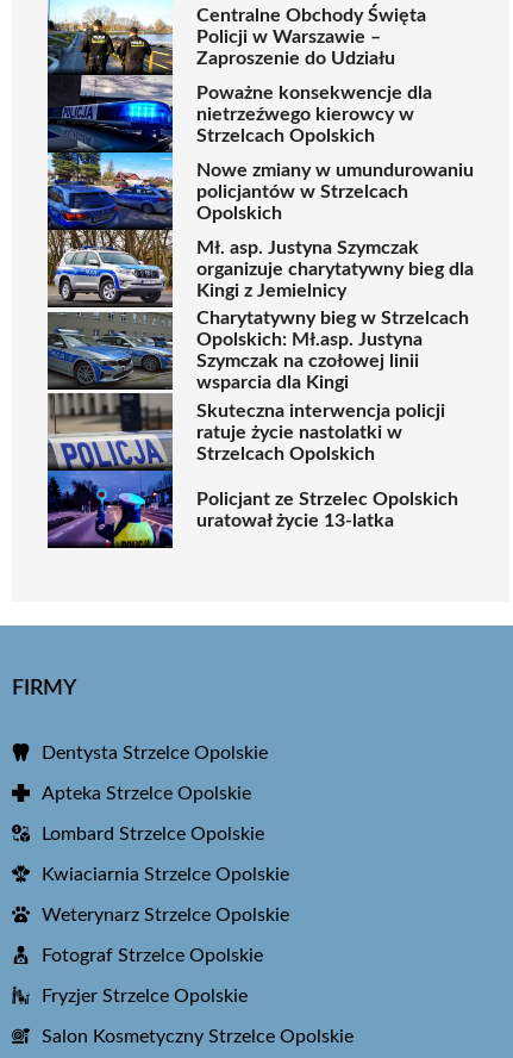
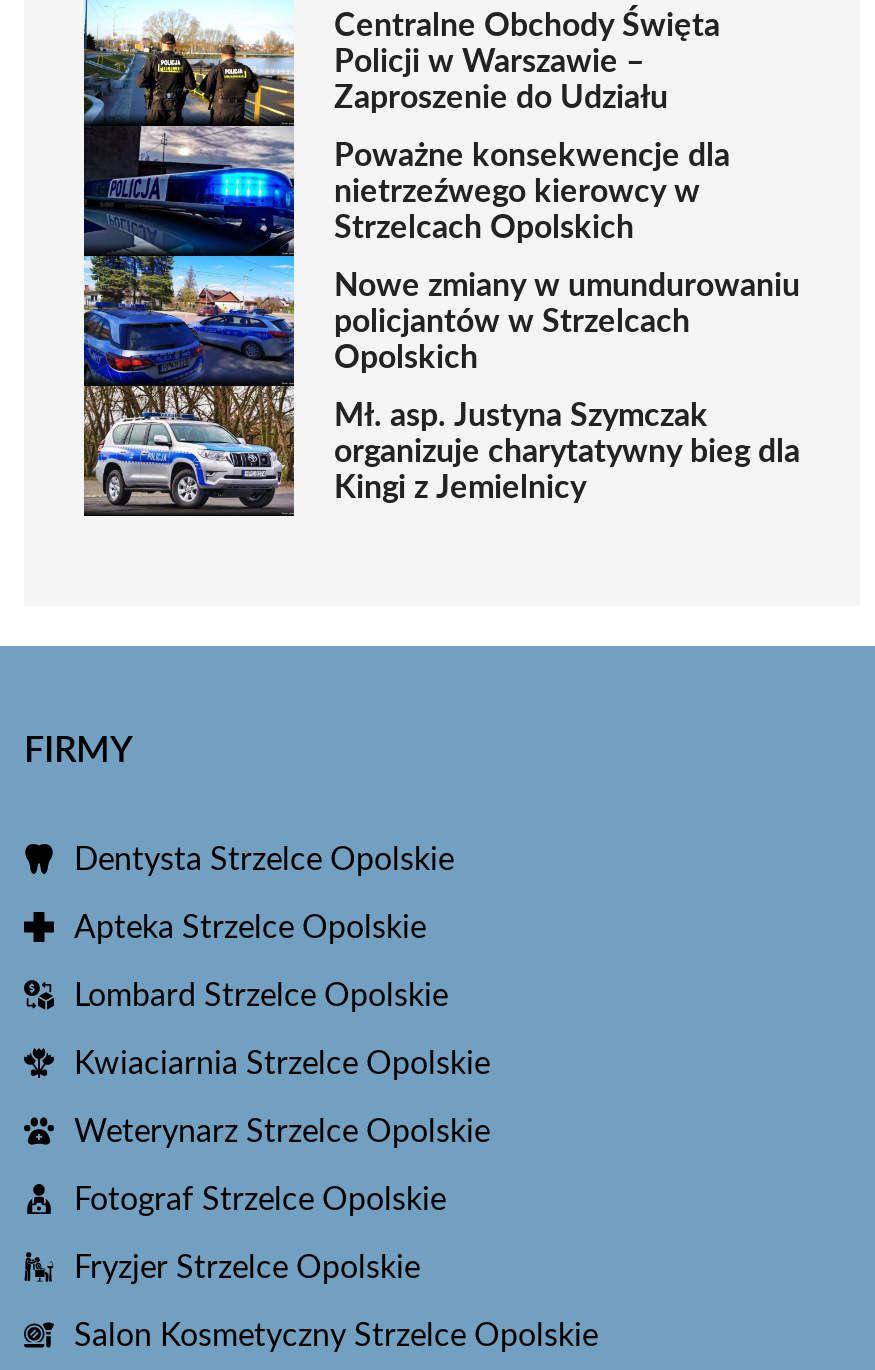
- [image]
- Charytatywny bieg w Strzelcach
- Opolskich: Mł.asp. Justyna
- Szymczak na czołowej linii
- wsparcia dla Kingi
- Skuteczna interwencja policji
- ratuje życie nastolatki w
- Strzelcach Opolskich
- Policjant ze Strzelec Opolskich
- uratował życie 13-latka
